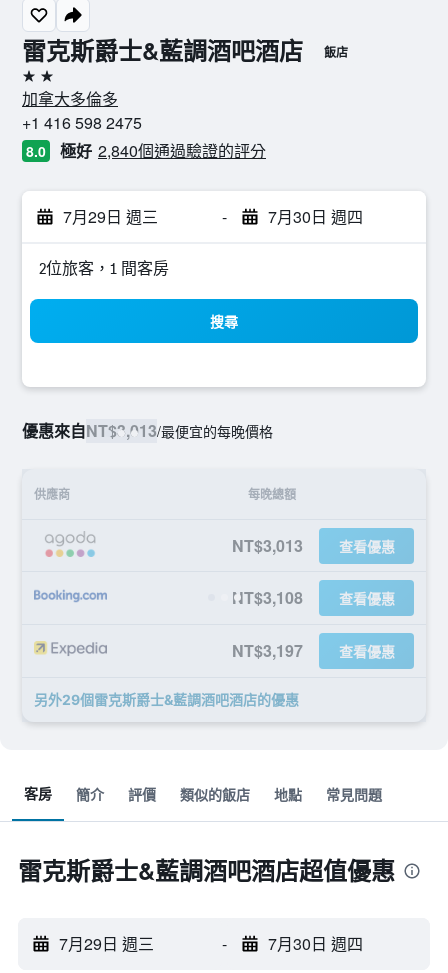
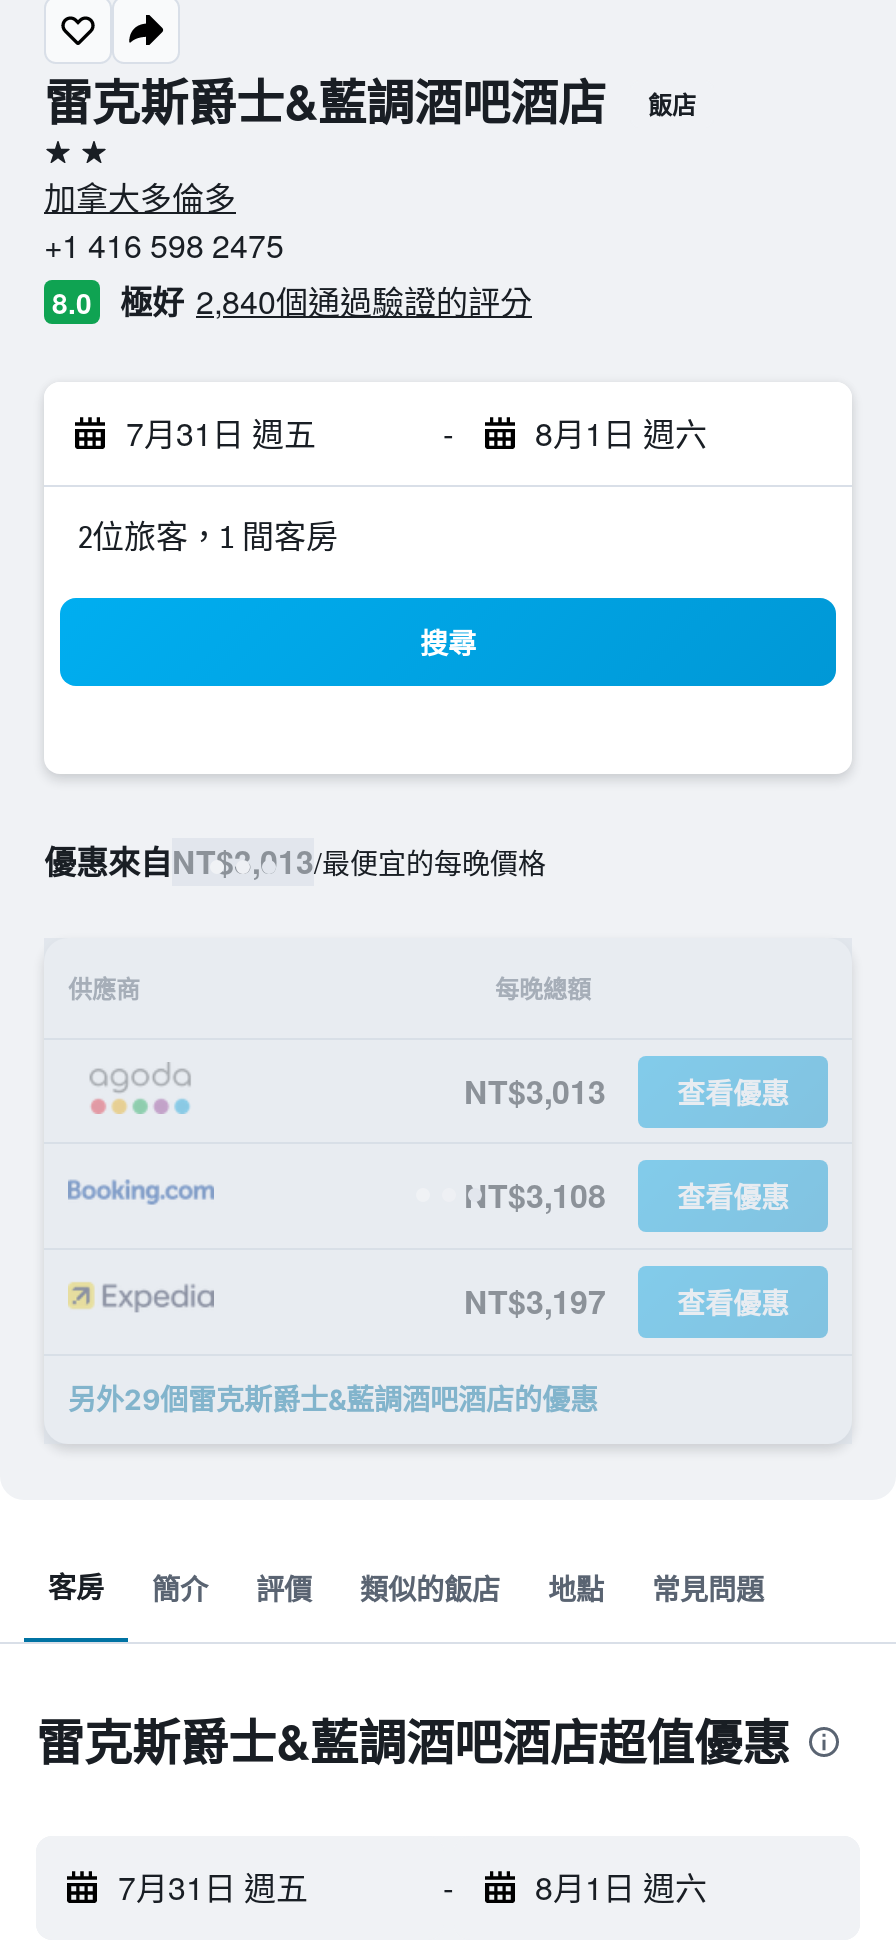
- 7月29日 週三
+ 7月31日 週五

- 7月30日 週四
+ 8月1日 週六

- 7月29日 週三
+ 7月31日 週五

- 7月30日 週四
+ 8月1日 週六
